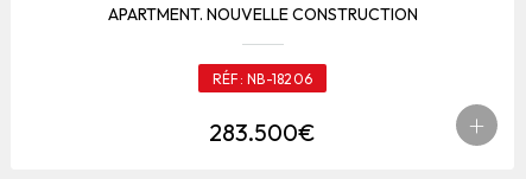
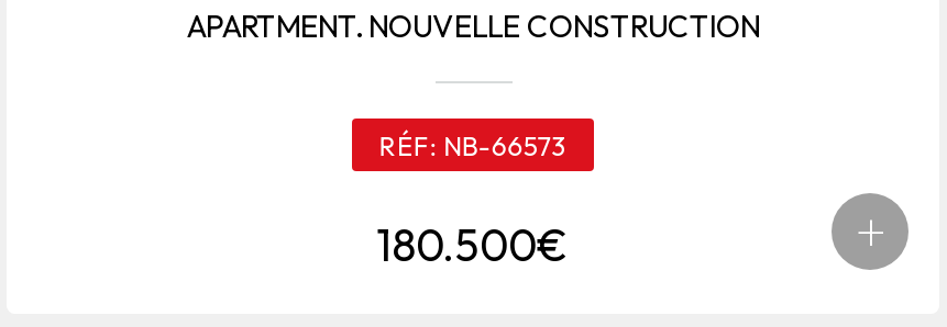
- RÉF: NB-18206
+ RÉF: NB-66573

- 283.500€
+ 180.500€
